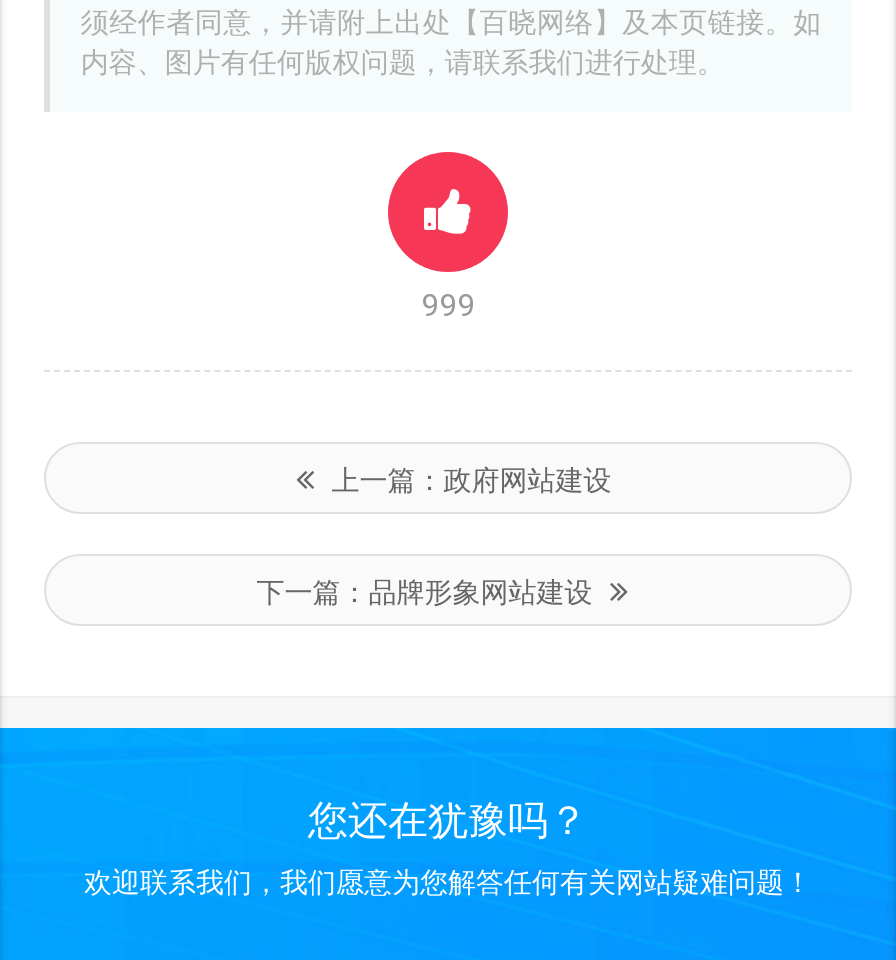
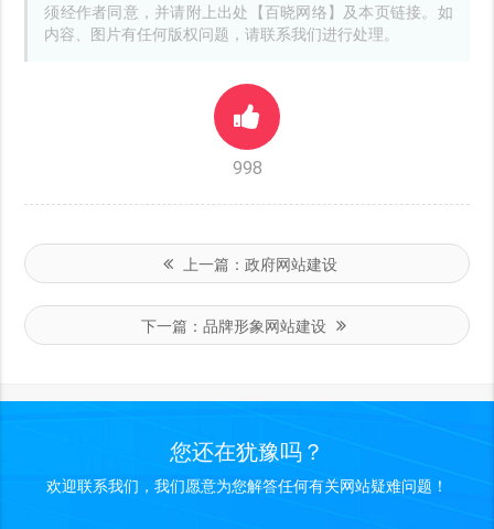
- 999
+ 998
